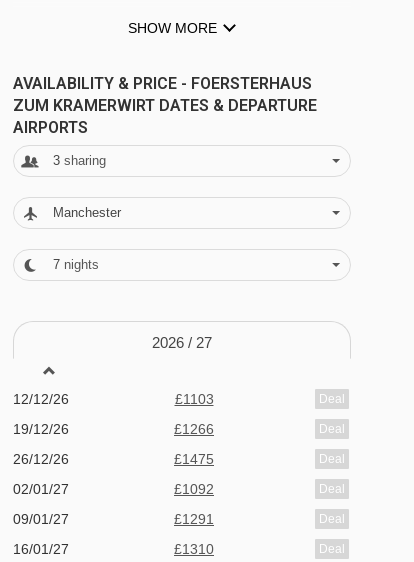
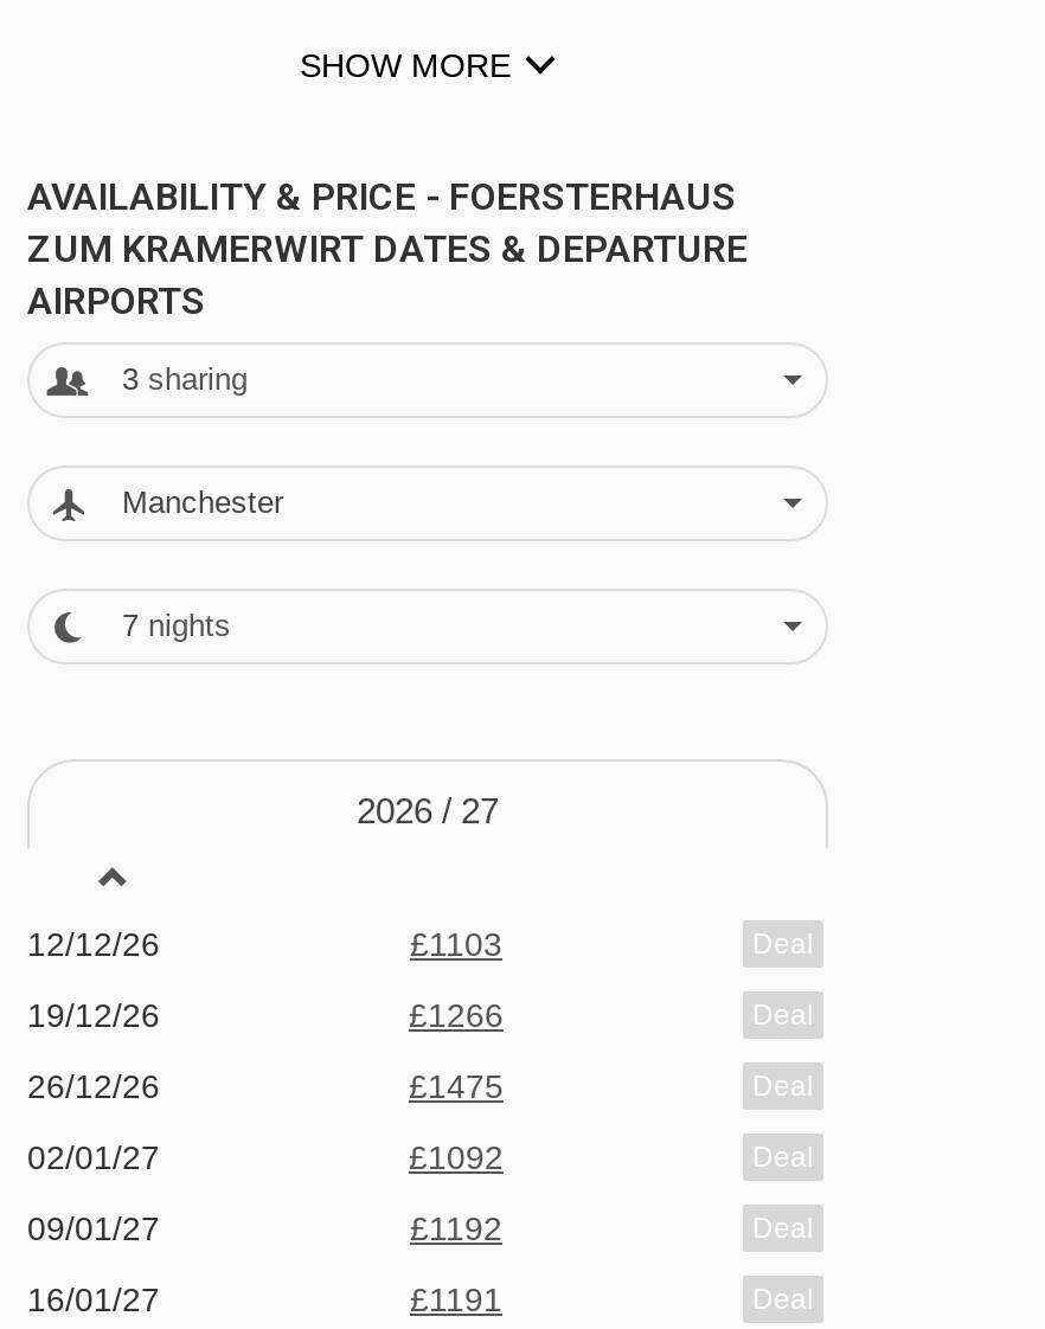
- £1291
+ £1192

- £1310
+ £1191
